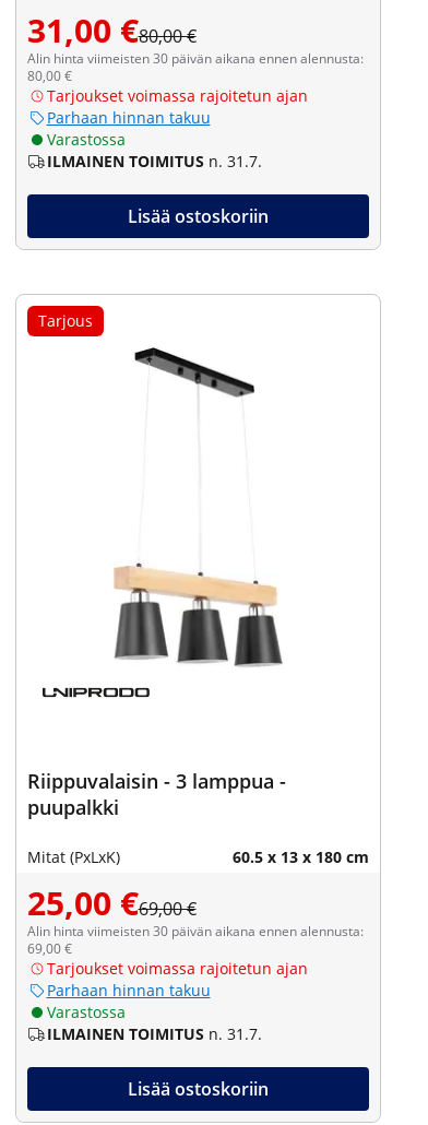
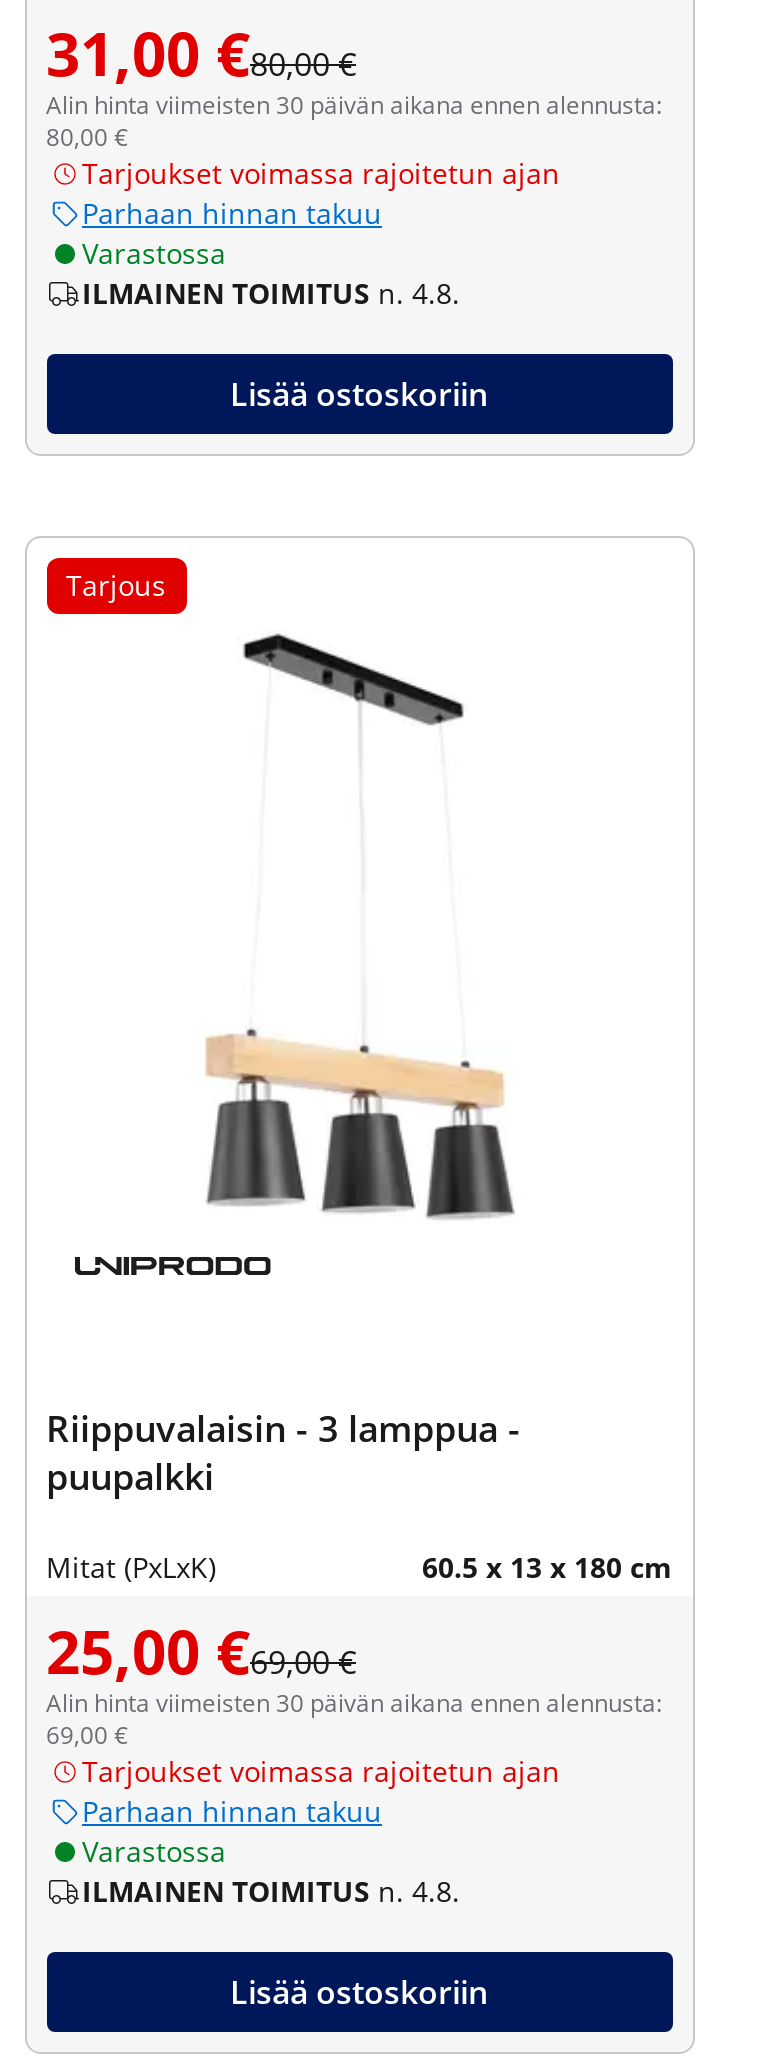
- ILMAINEN TOIMITUS n. 31.7.
+ ILMAINEN TOIMITUS n. 4.8.

- ILMAINEN TOIMITUS n. 31.7.
+ ILMAINEN TOIMITUS n. 4.8.
